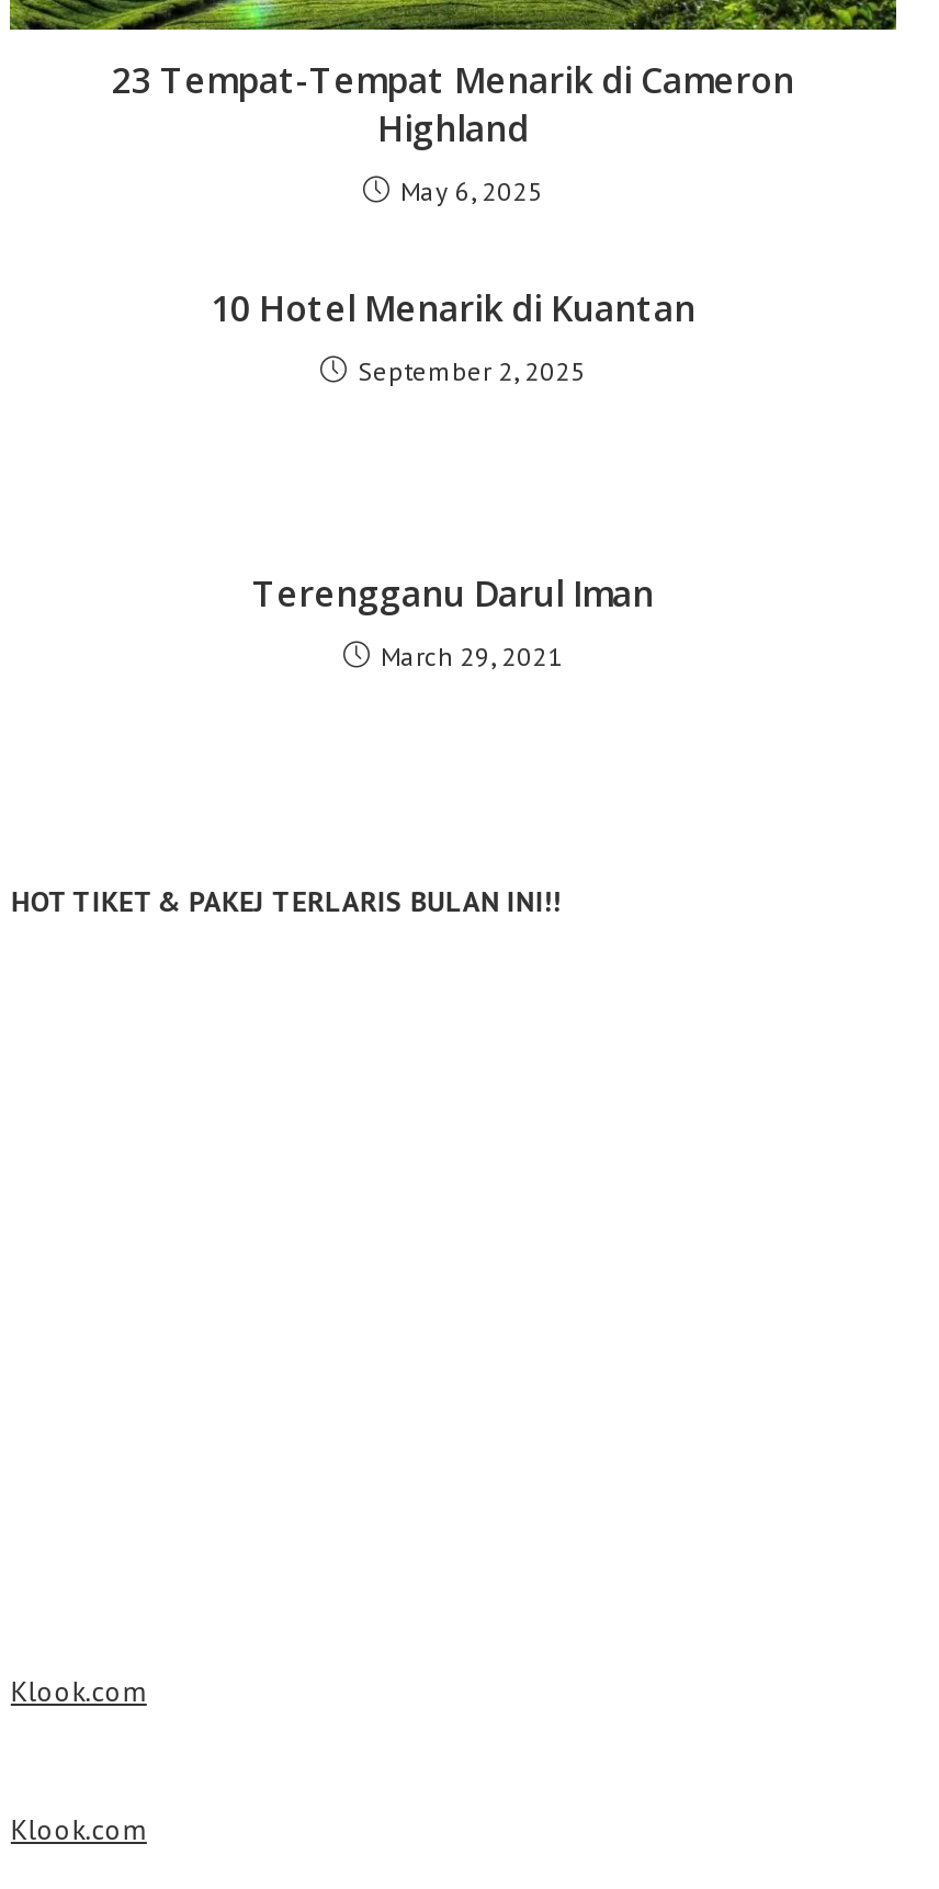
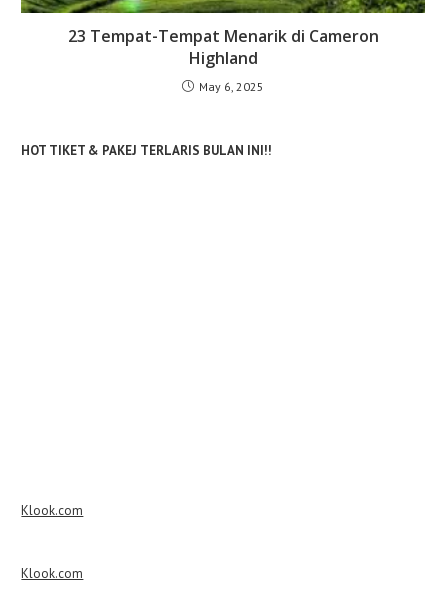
- 10 Hotel Menarik di Kuantan
- September 2, 2025

- Terengganu Darul Iman
- March 29, 2021
